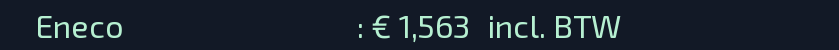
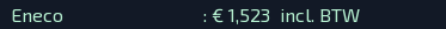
- : € 1,563 incl. BTW
+ : € 1,523 incl. BTW
